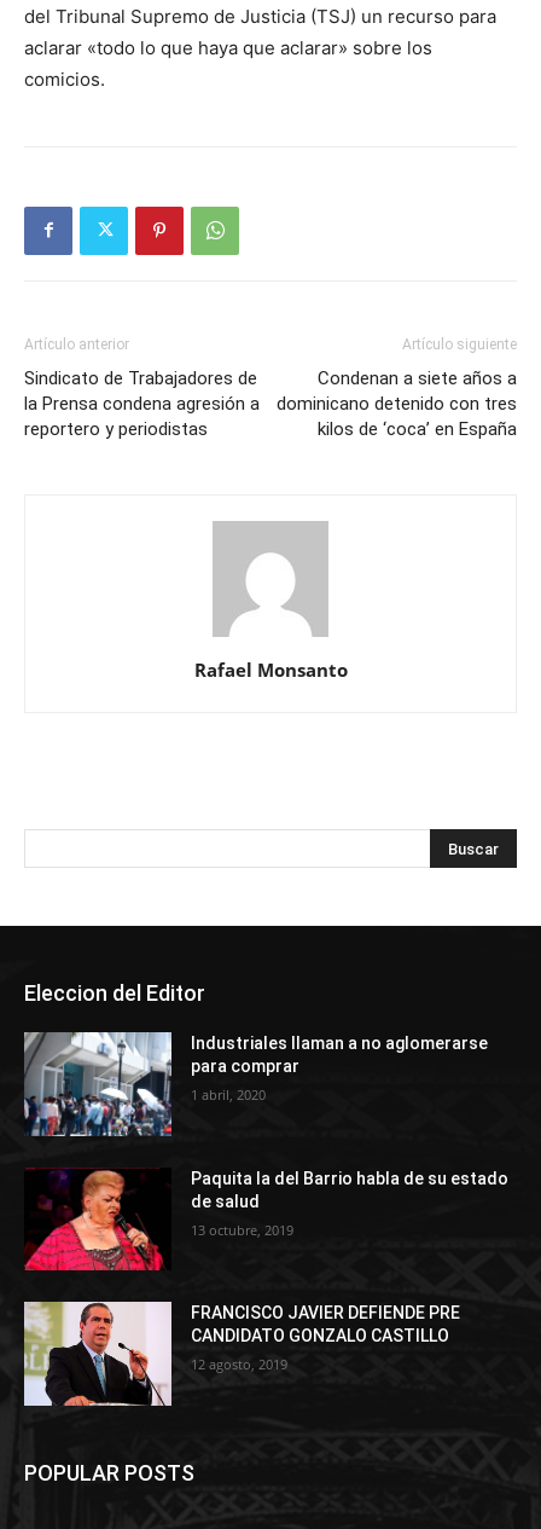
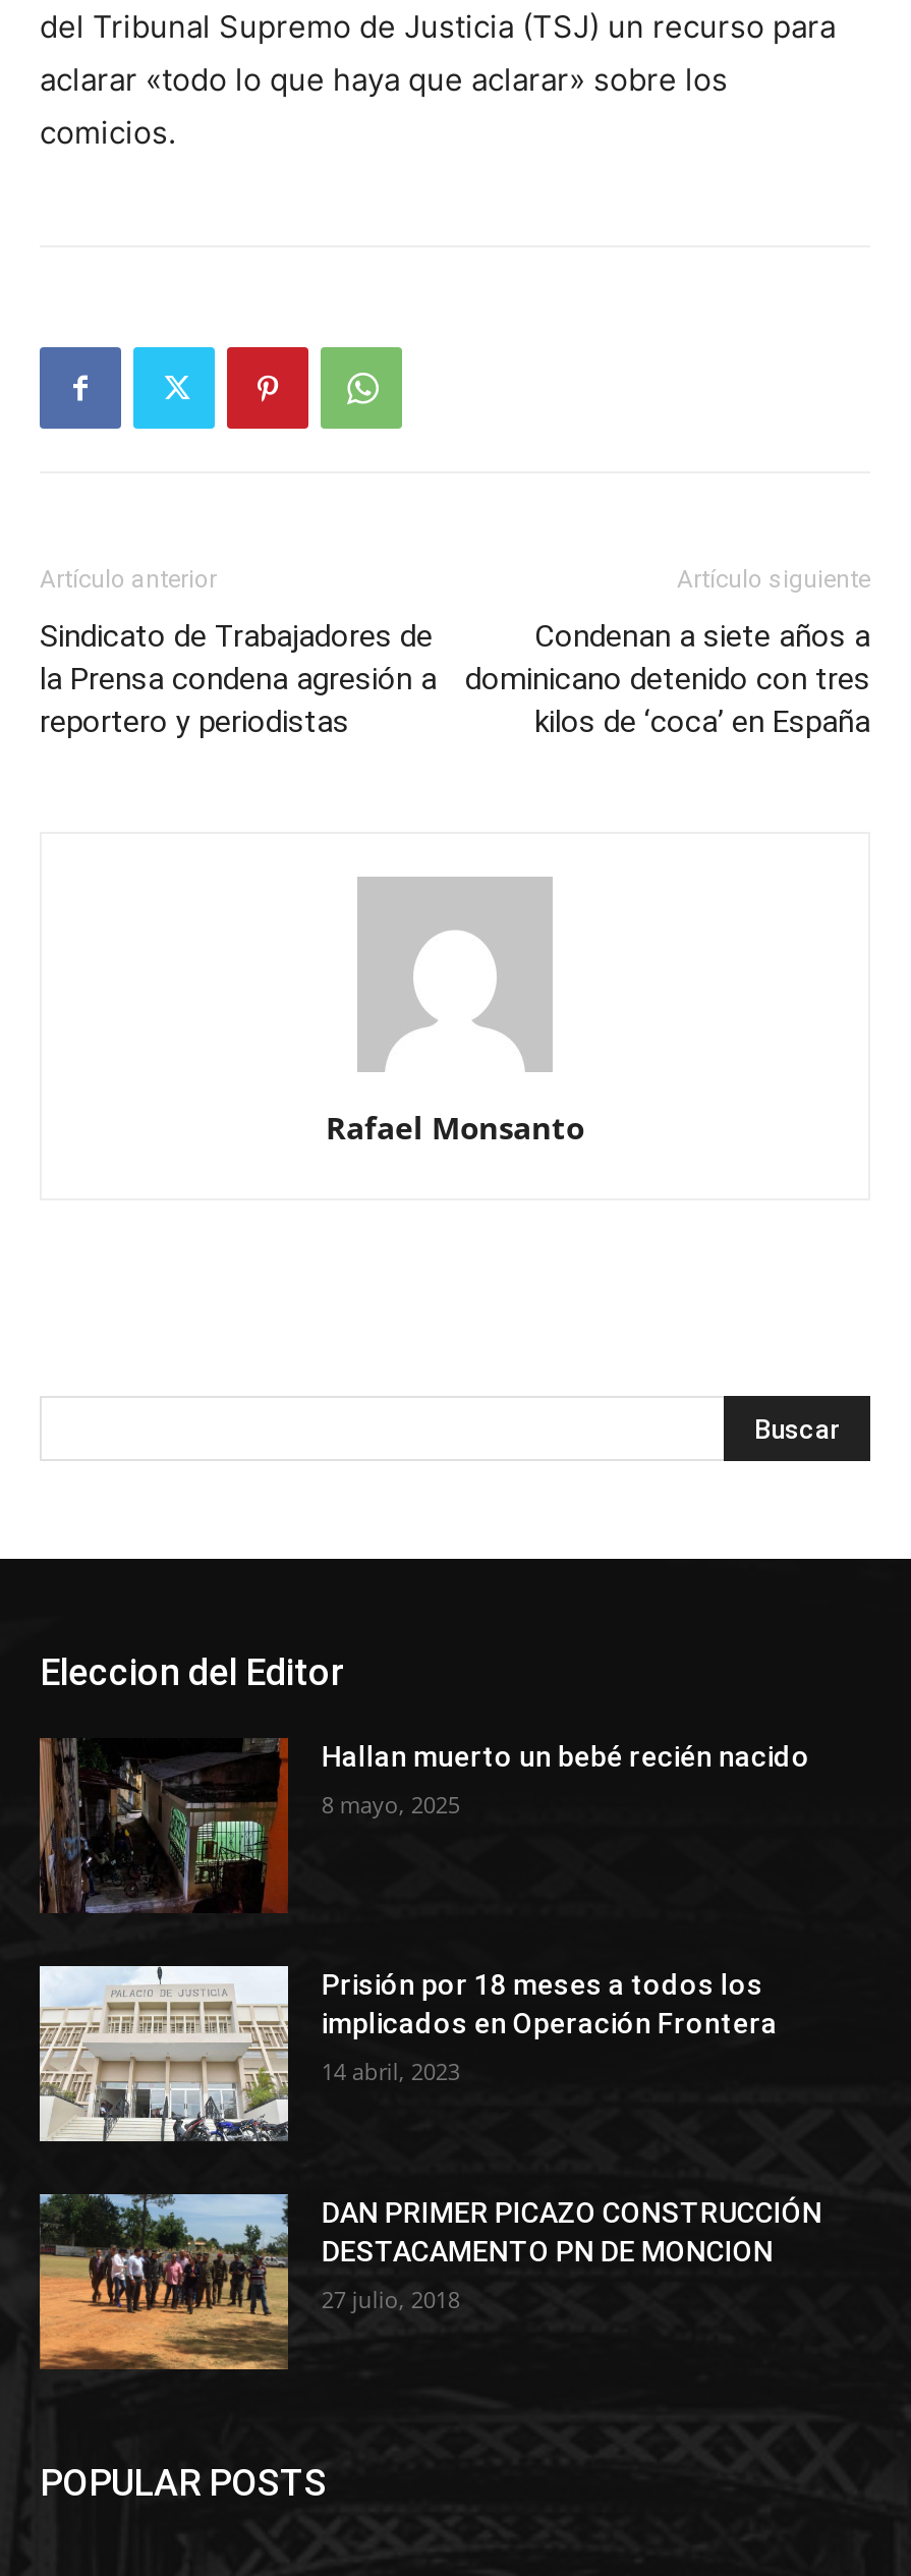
- [image]
- Industriales llaman a no aglomerarse
- para comprar
+ [image]
+ Hallan muerto un bebé recién nacido

- 1 abril, 2020
+ 8 mayo, 2025

- [image]
- Paquita la del Barrio habla de su estado
- de salud
+ [image]
+ Prisión por 18 meses a todos los
+ implicados en Operación Frontera

- 13 octubre, 2019
+ 14 abril, 2023

- [image]
- FRANCISCO JAVIER DEFIENDE PRE
- CANDIDATO GONZALO CASTILLO
+ [image]
+ DAN PRIMER PICAZO CONSTRUCCIÓN
+ DESTACAMENTO PN DE MONCION

- 12 agosto, 2019
+ 27 julio, 2018
